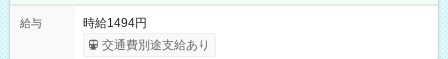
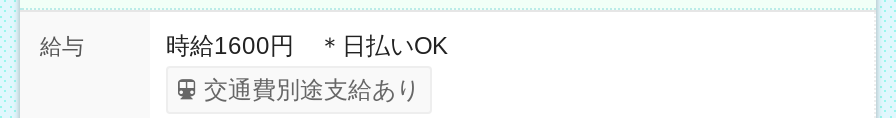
- 時給1494円
+ 時給1600円 ＊日払いOK
